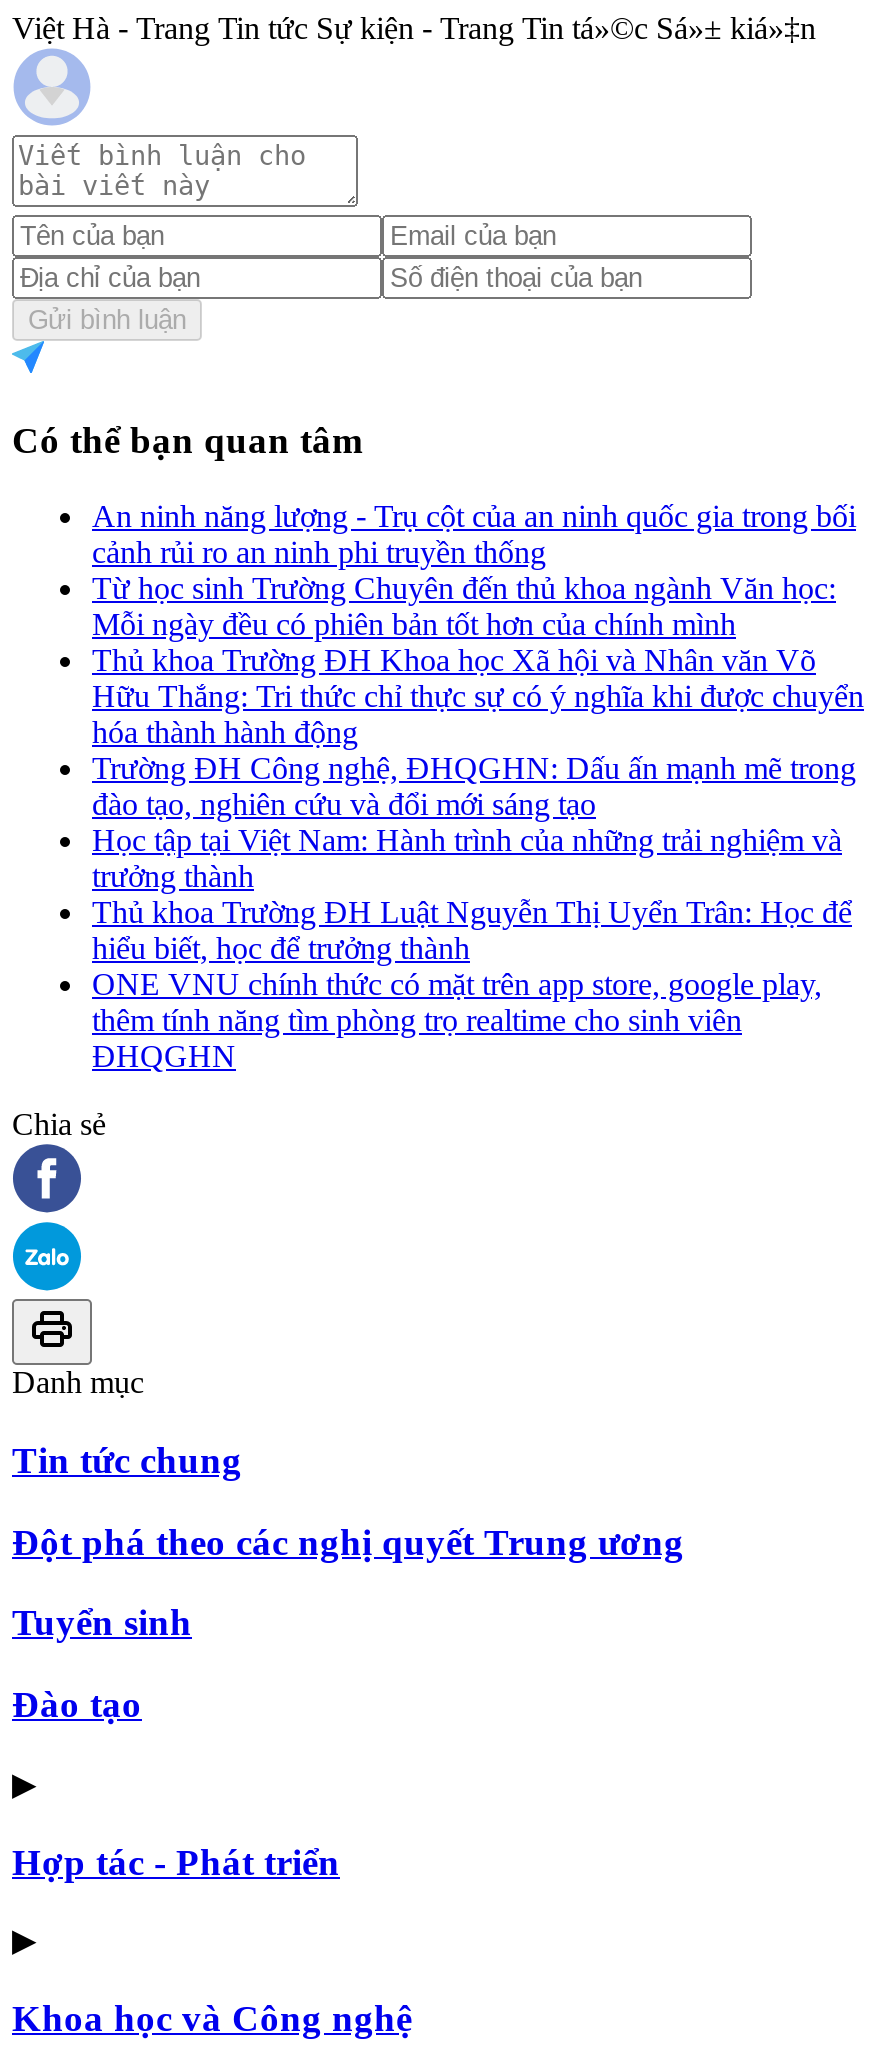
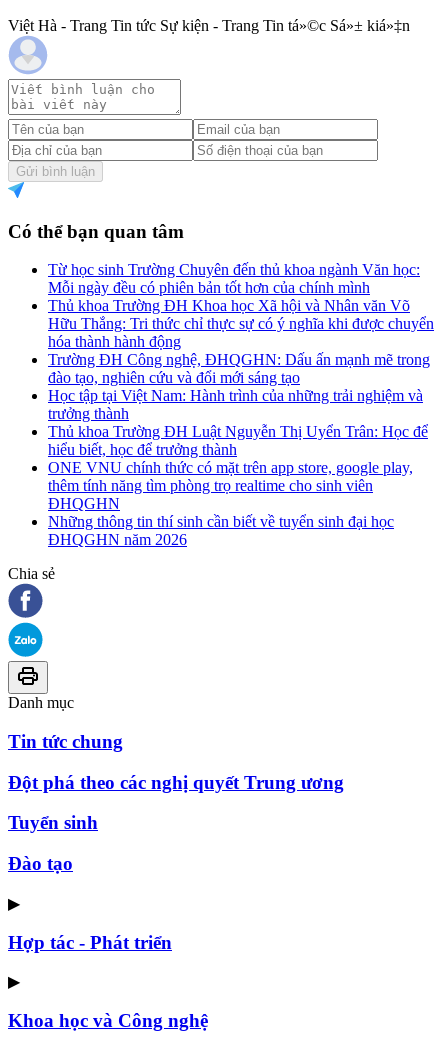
- An ninh năng lượng - Trụ cột của an ninh quốc gia trong bối
- cảnh rủi ro an ninh phi truyền thống

moved up: Từ học sinh Trường Chuyên đến thủ khoa ngành Văn học: | Mỗi ngày đều có phiên bản tốt hơn của chính mình | Thủ khoa Trường ĐH Khoa học Xã hội và Nhân văn Võ | ... | thêm tính năng tìm phòng trọ realtime cho sinh viên | ĐHQGHN

+ Những thông tin thí sinh cần biết về tuyển sinh đại học
+ ĐHQGHN năm 2026
